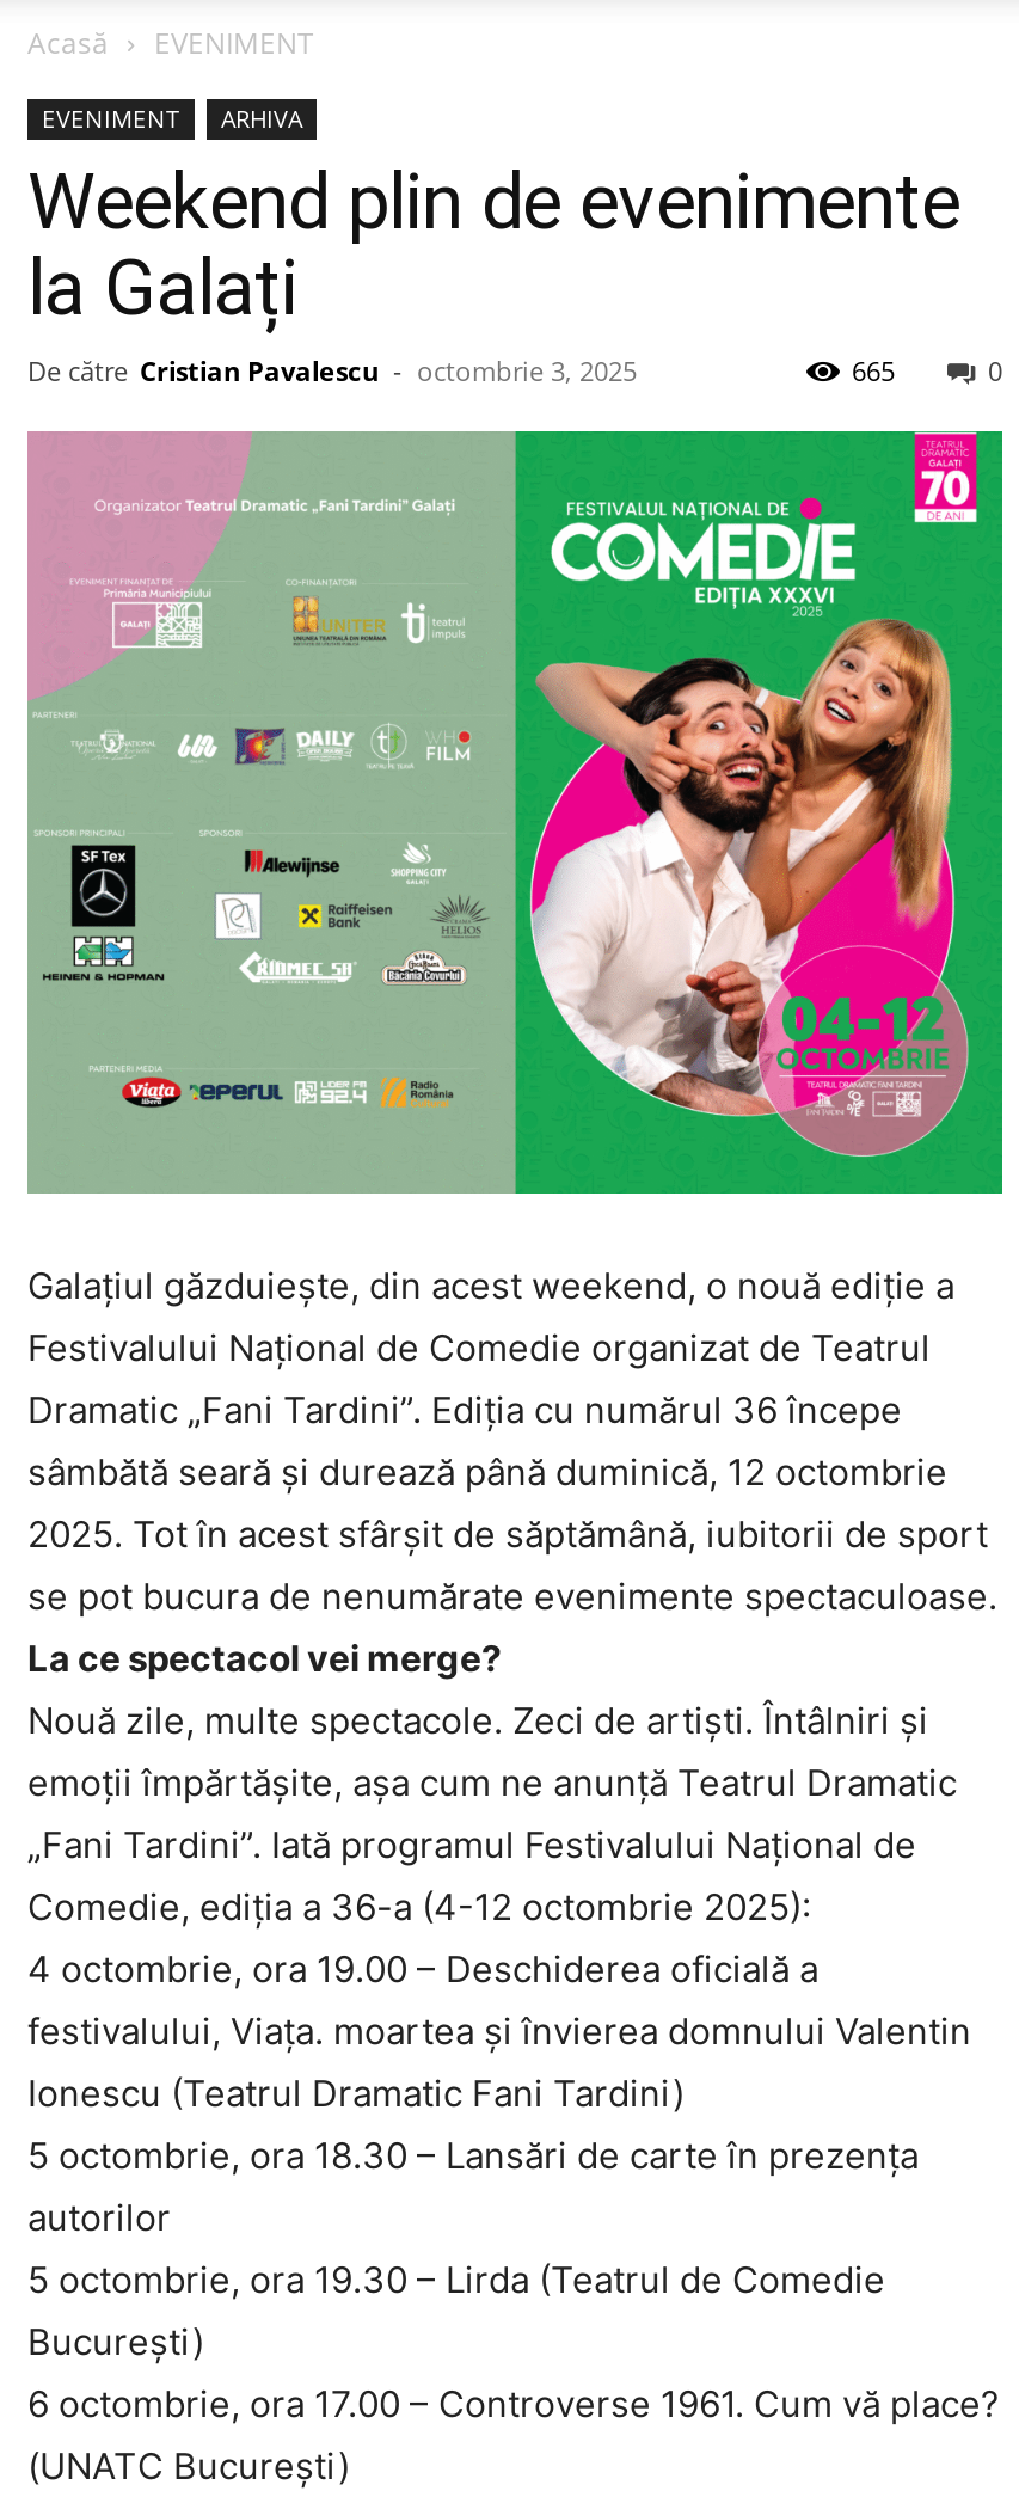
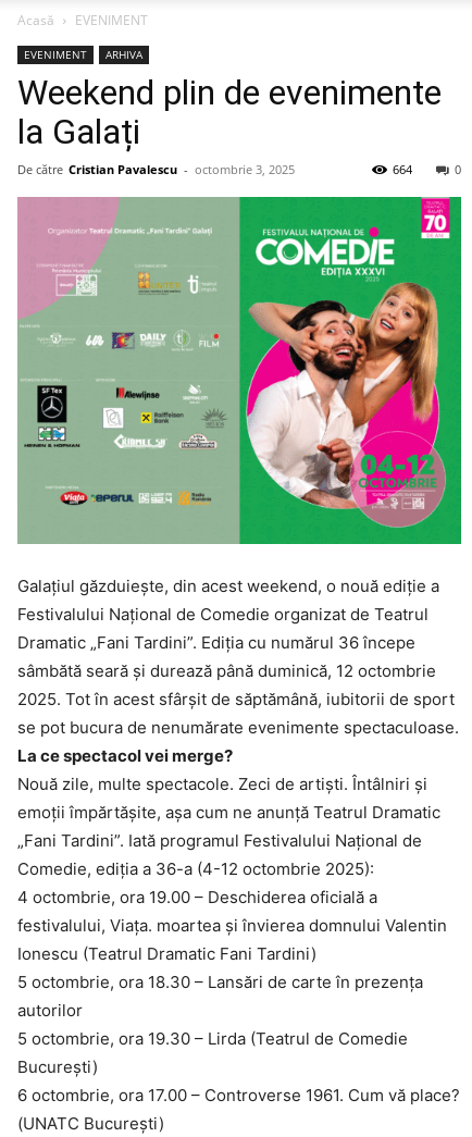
- 665
+ 664
